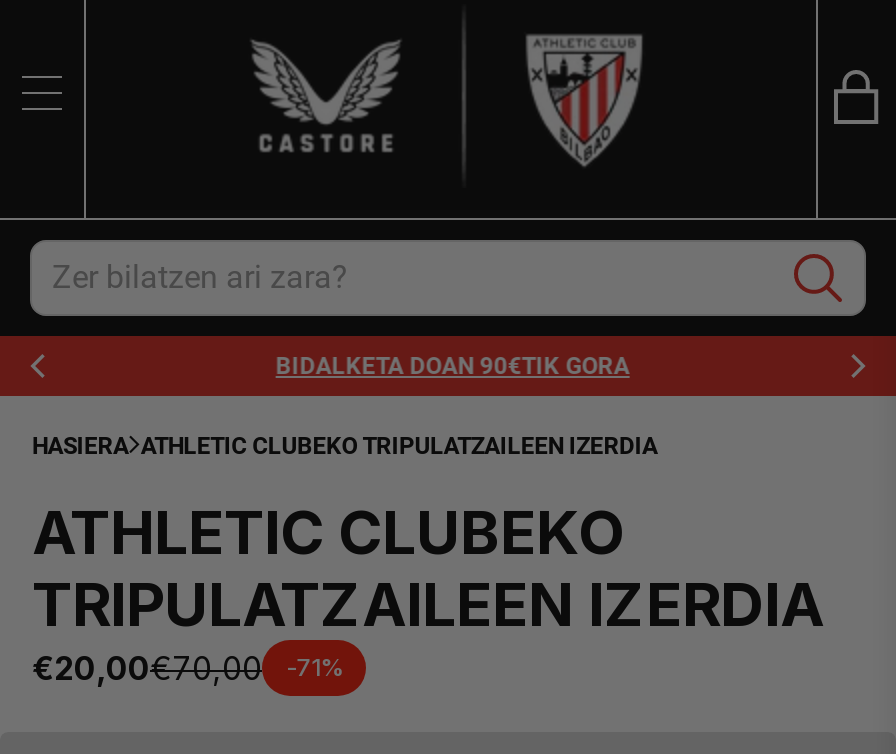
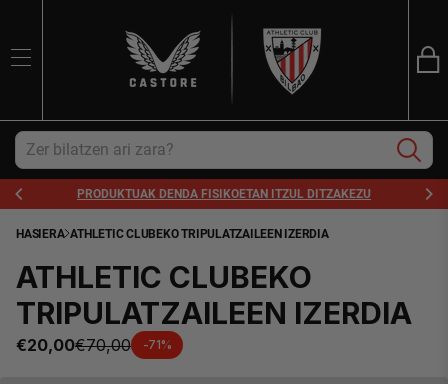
- BIDALKETA DOAN 90€TIK GORA
+ PRODUKTUAK DENDA FISIKOETAN ITZUL DITZAKEZU
